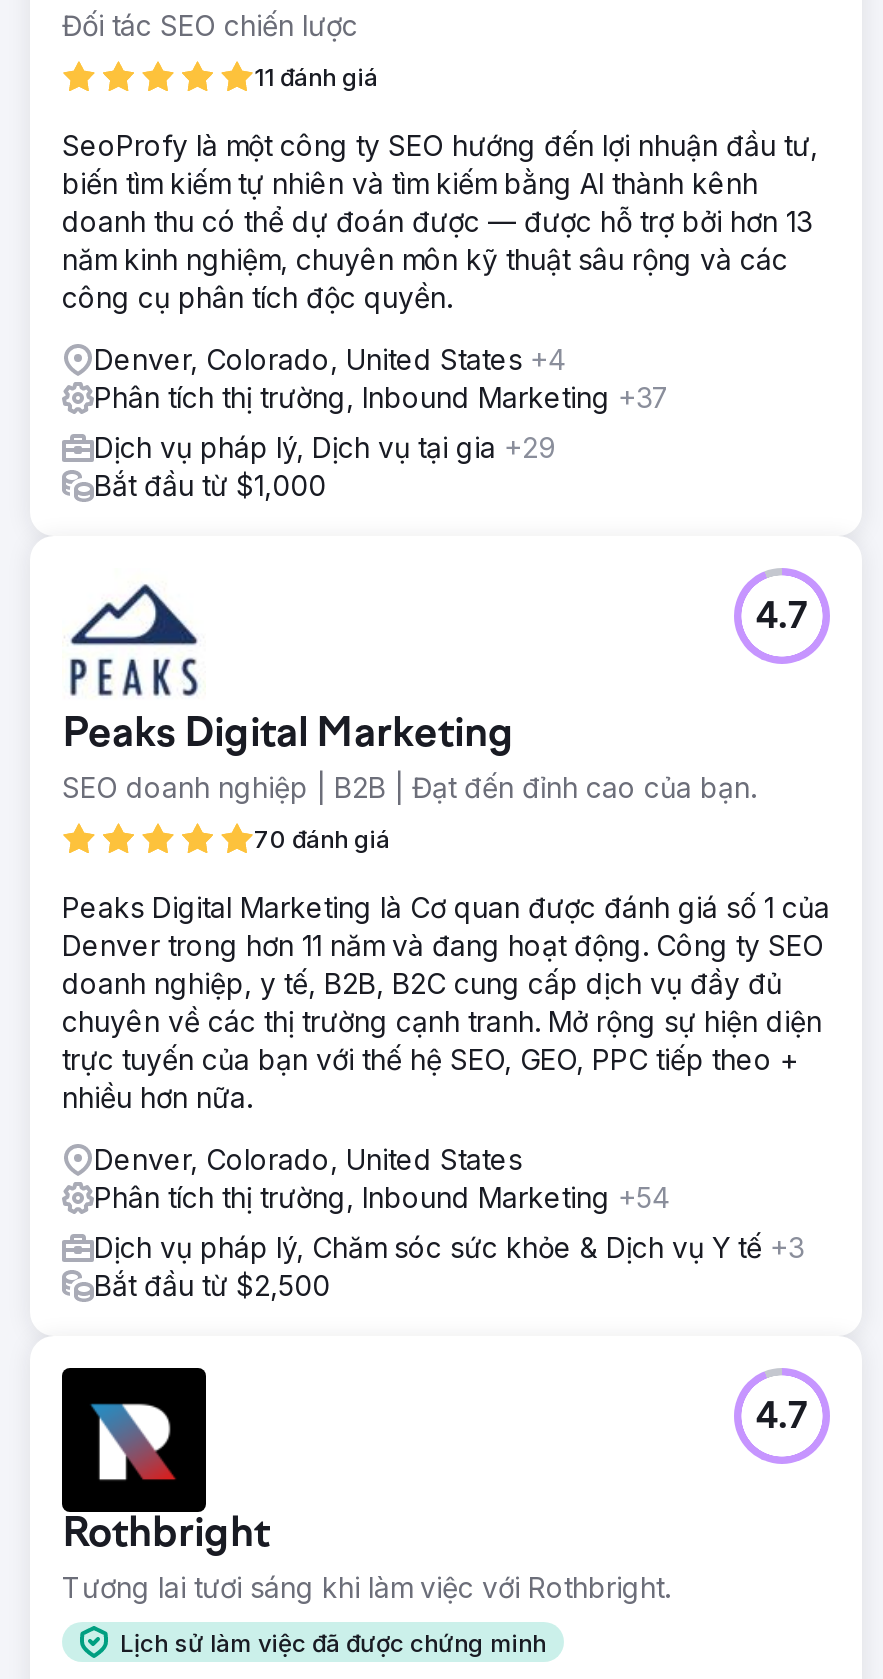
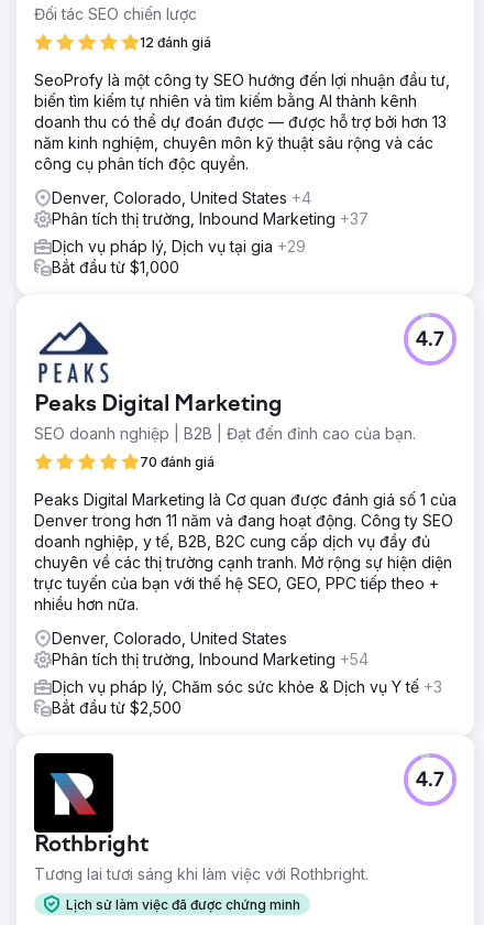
- 11 đánh giá
+ 12 đánh giá
